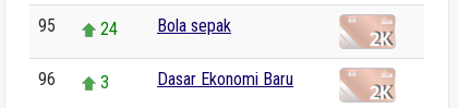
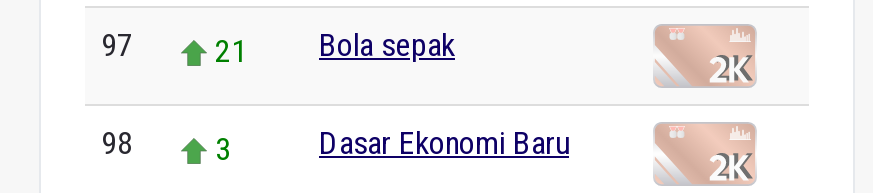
- 95
+ 97

- 24
+ 21

- 96 3
+ 98 3
